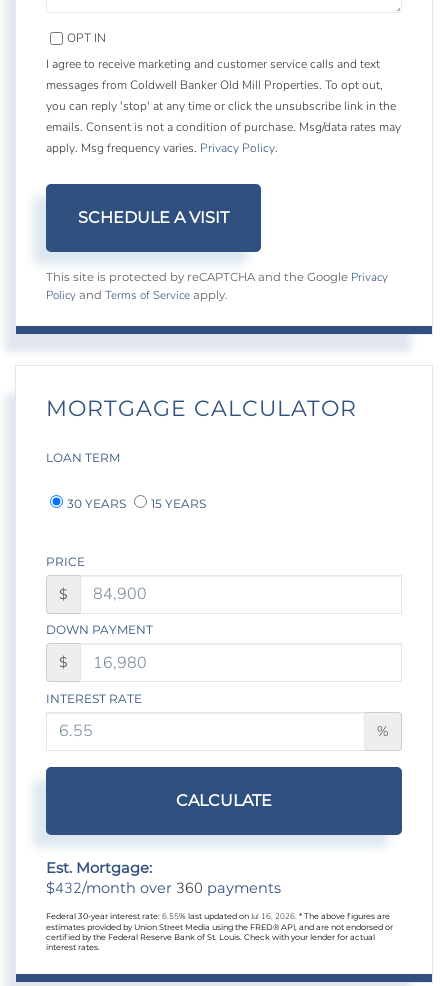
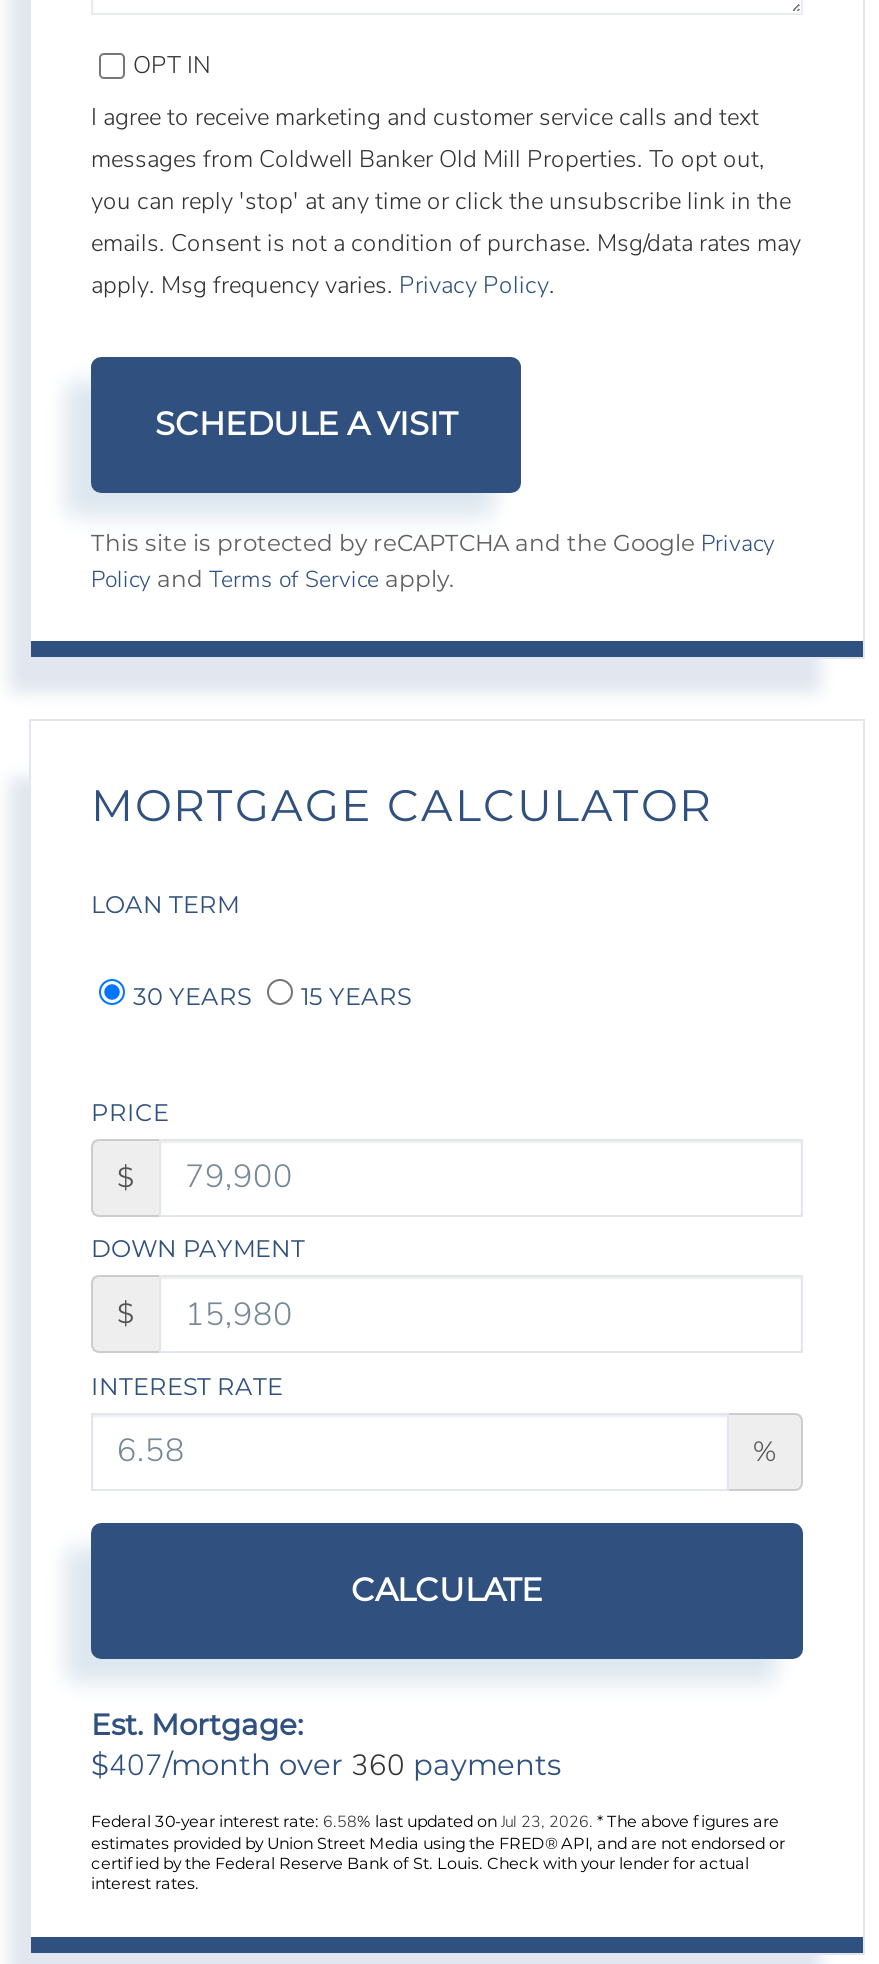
- $432/month over 360 payments
+ $407/month over 360 payments

- Federal 30-year interest rate: 6.55% last updated on Jul 16, 2026. * The above figures are
+ Federal 30-year interest rate: 6.58% last updated on Jul 23, 2026. * The above figures are
